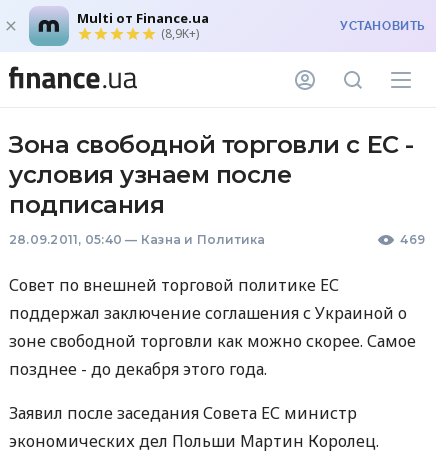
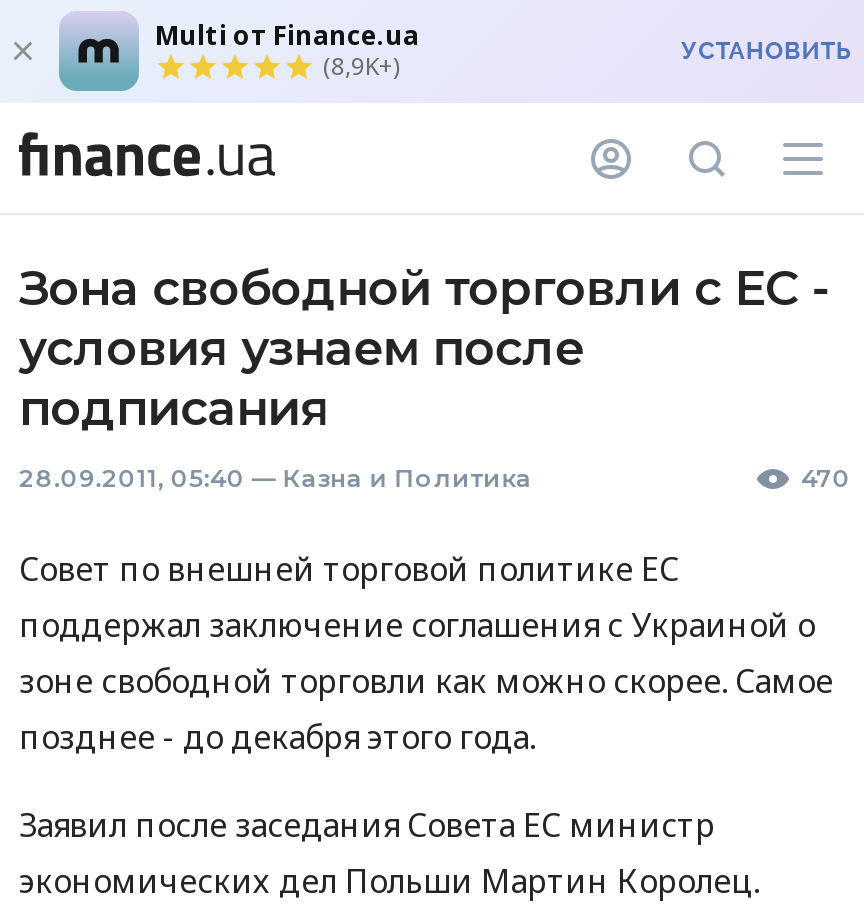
- 469
+ 470
